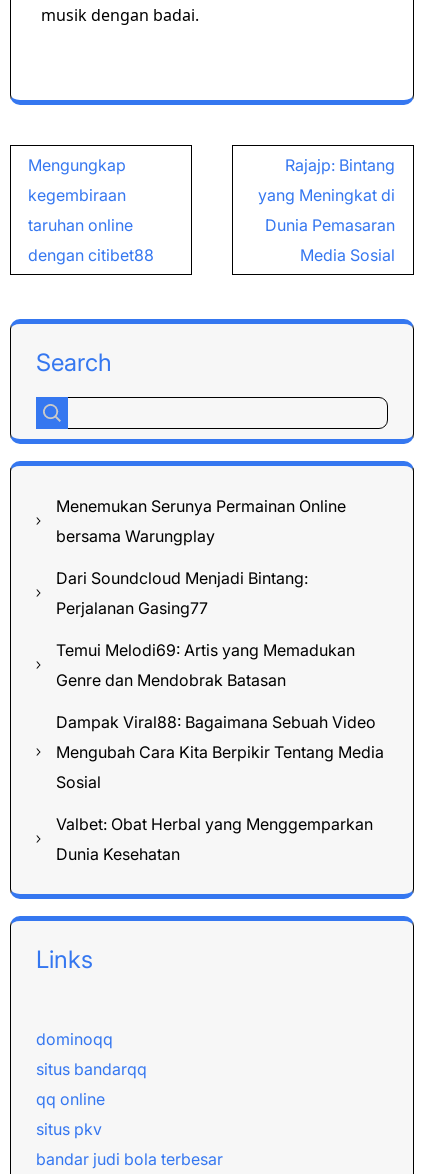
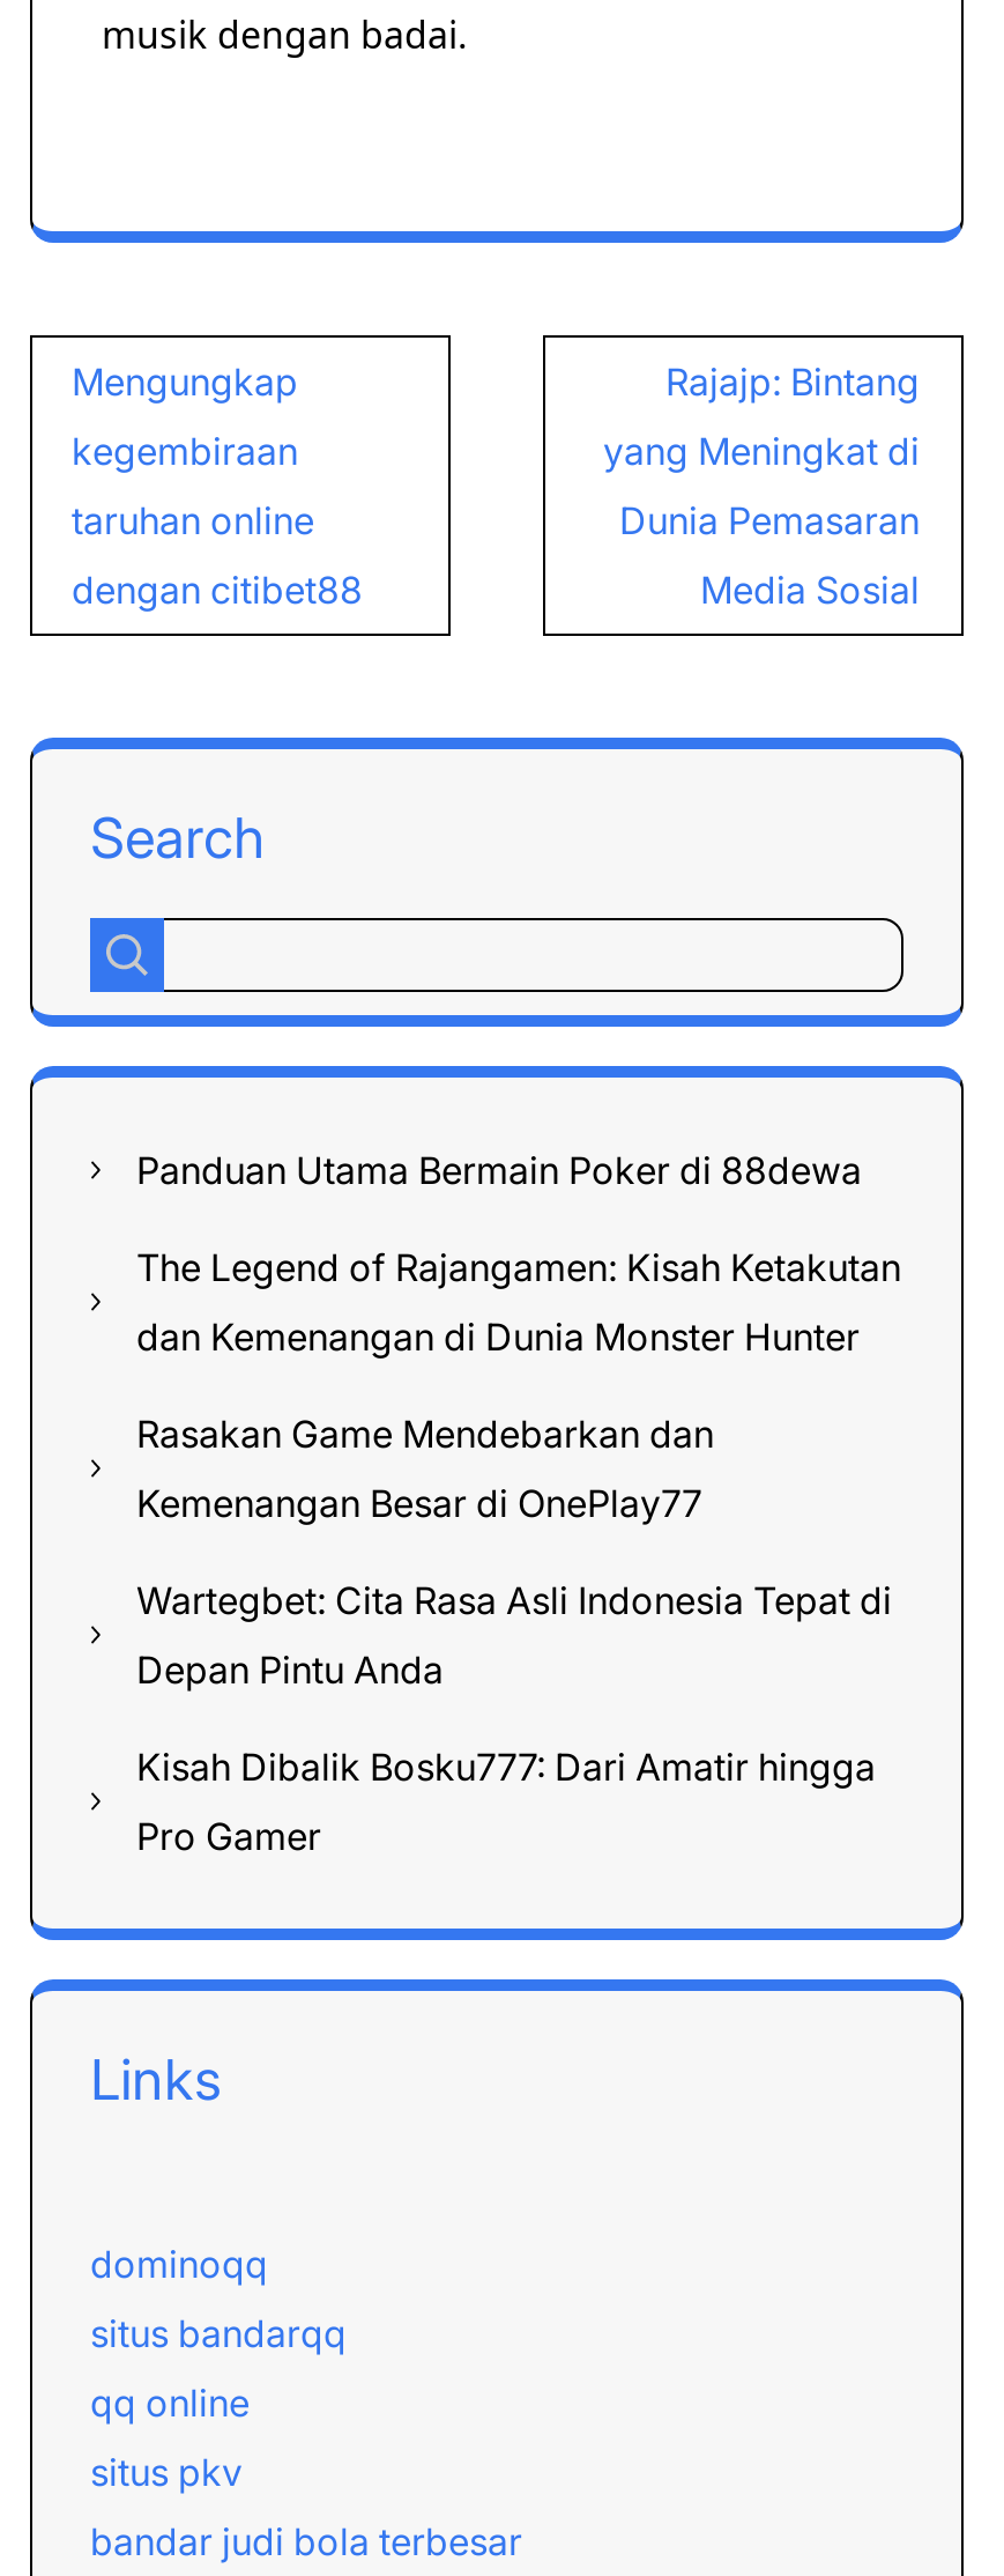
- Menemukan Serunya Permainan Online
- bersama Warungplay
- Dari Soundcloud Menjadi Bintang:
- Perjalanan Gasing77
- Temui Melodi69: Artis yang Memadukan
- Genre dan Mendobrak Batasan
- Dampak Viral88: Bagaimana Sebuah Video
- Mengubah Cara Kita Berpikir Tentang Media
- Sosial
- Valbet: Obat Herbal yang Menggemparkan
- Dunia Kesehatan
+ Panduan Utama Bermain Poker di 88dewa
+ The Legend of Rajangamen: Kisah Ketakutan
+ dan Kemenangan di Dunia Monster Hunter
+ Rasakan Game Mendebarkan dan
+ Kemenangan Besar di OnePlay77
+ Wartegbet: Cita Rasa Asli Indonesia Tepat di
+ Depan Pintu Anda
+ Kisah Dibalik Bosku777: Dari Amatir hingga
+ Pro Gamer
